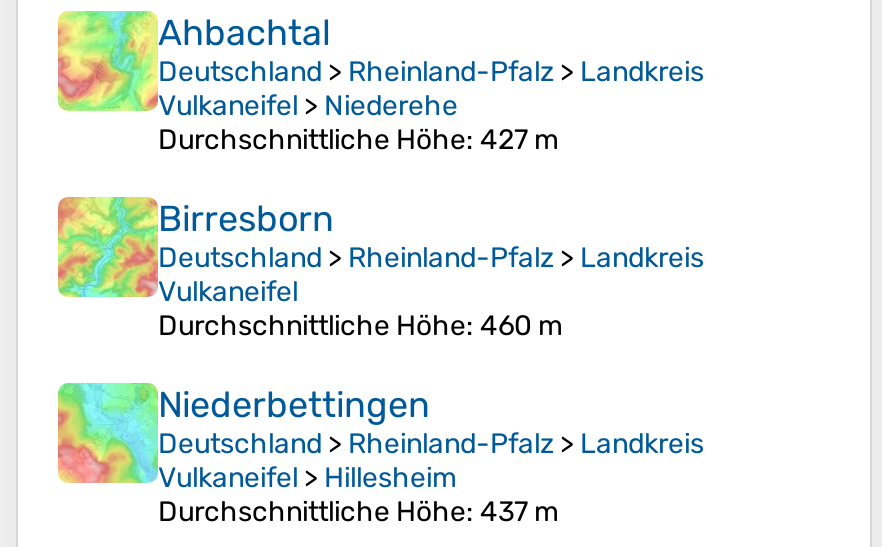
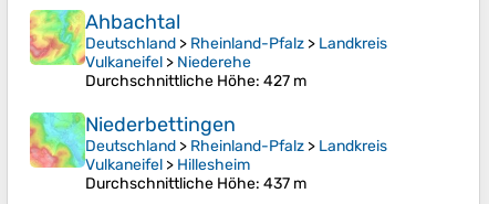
- [image]
- Birresborn
- Deutschland > Rheinland-Pfalz > Landkreis
- Vulkaneifel
- Durchschnittliche Höhe: 460 m
